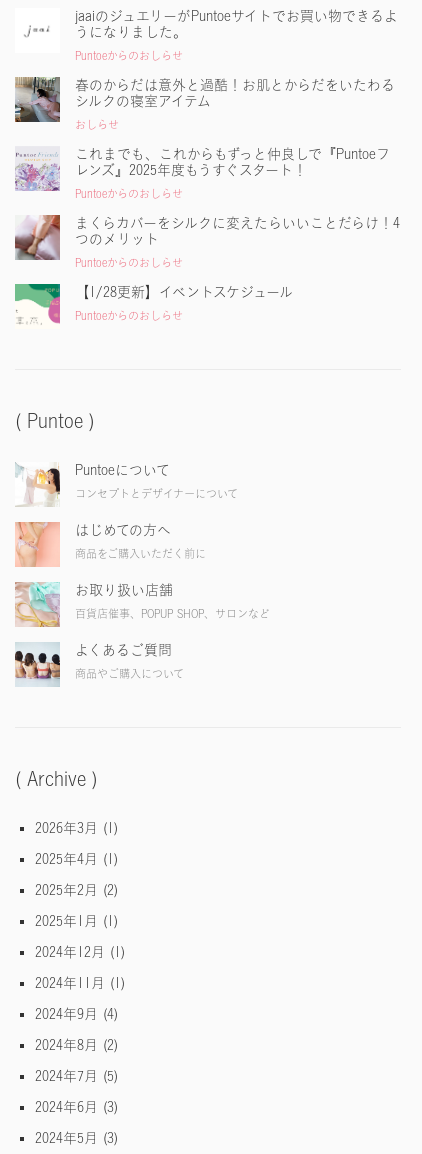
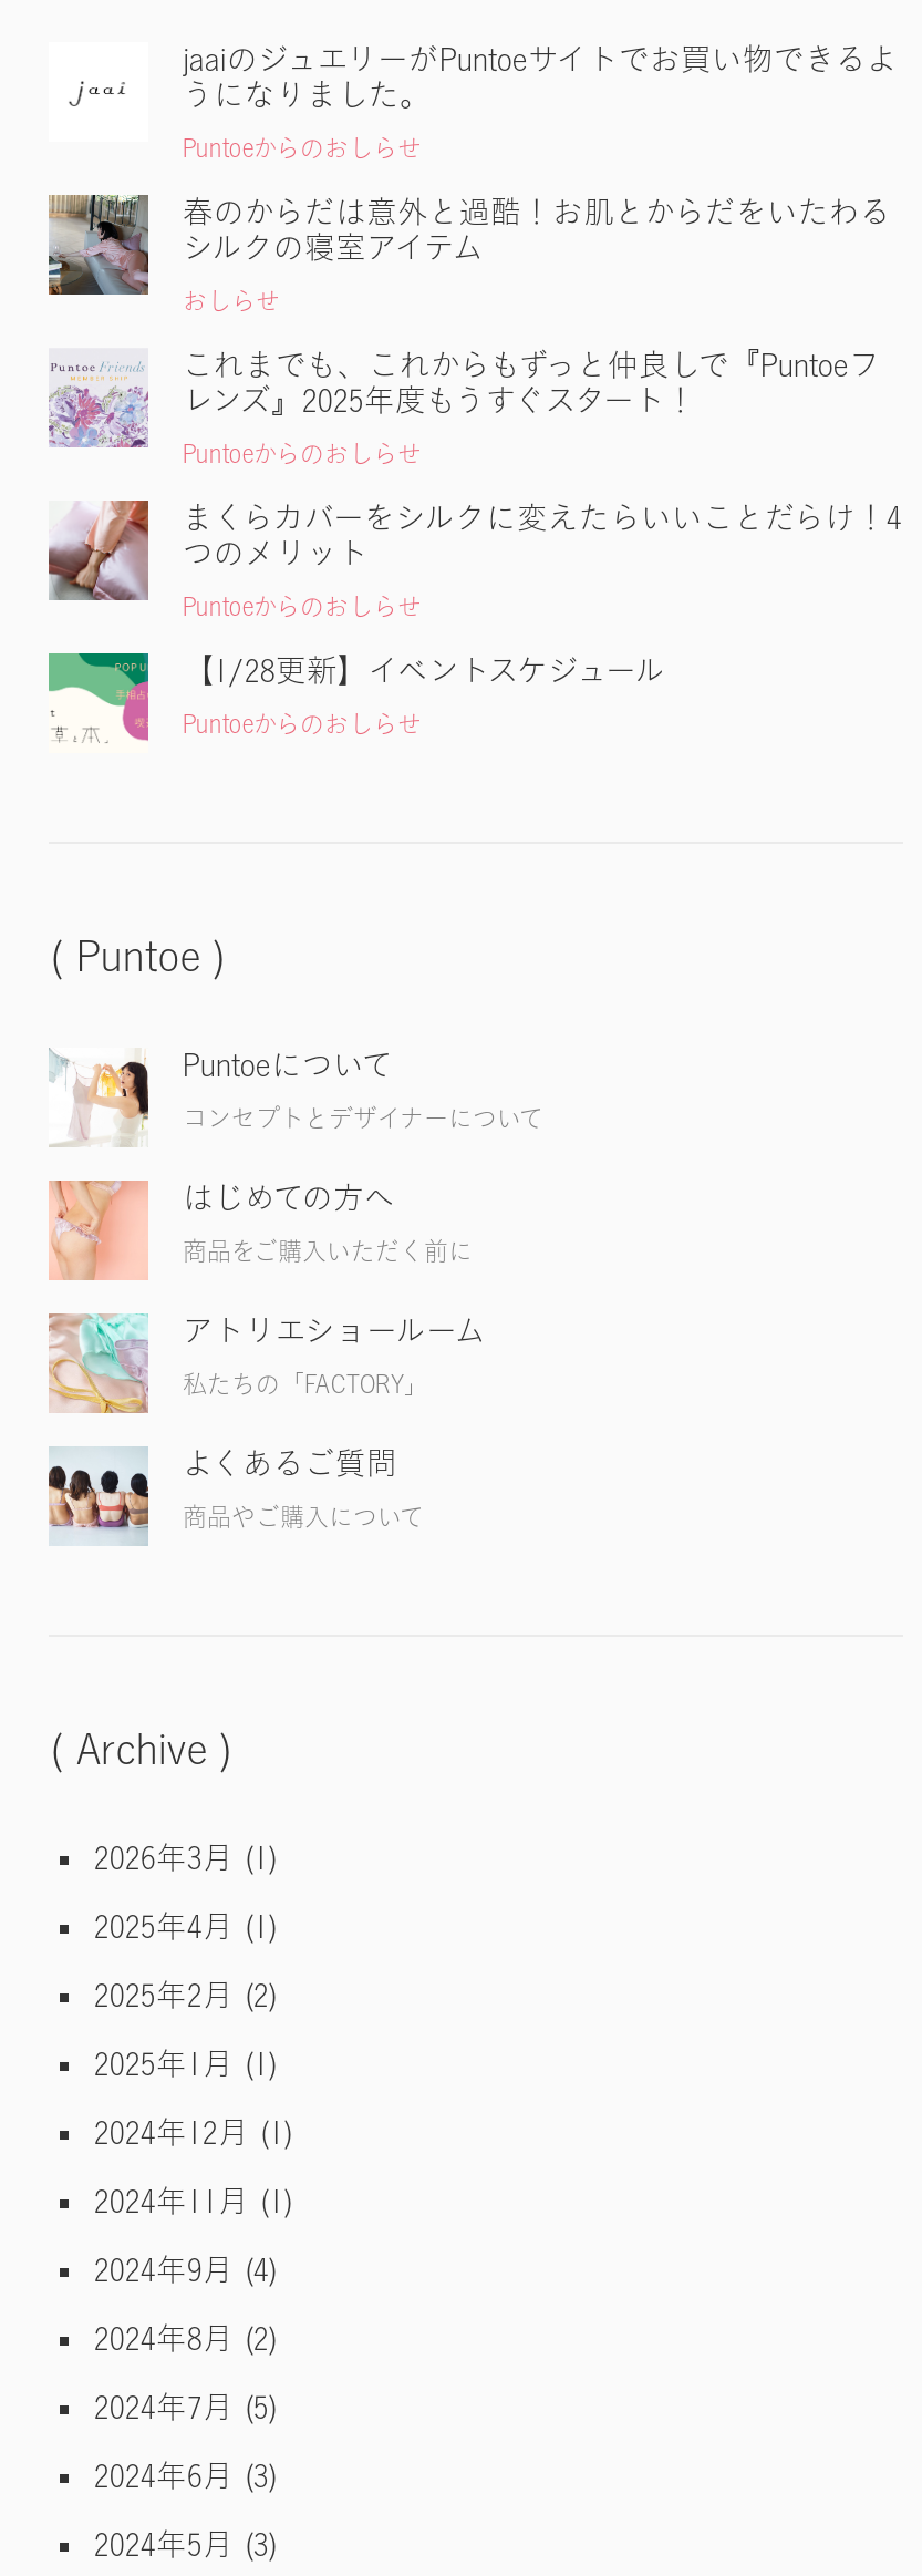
- お取り扱い店舗
+ アトリエショールーム

- 百貨店催事、POPUP SHOP、サロンなど
+ 私たちの「FACTORY」
